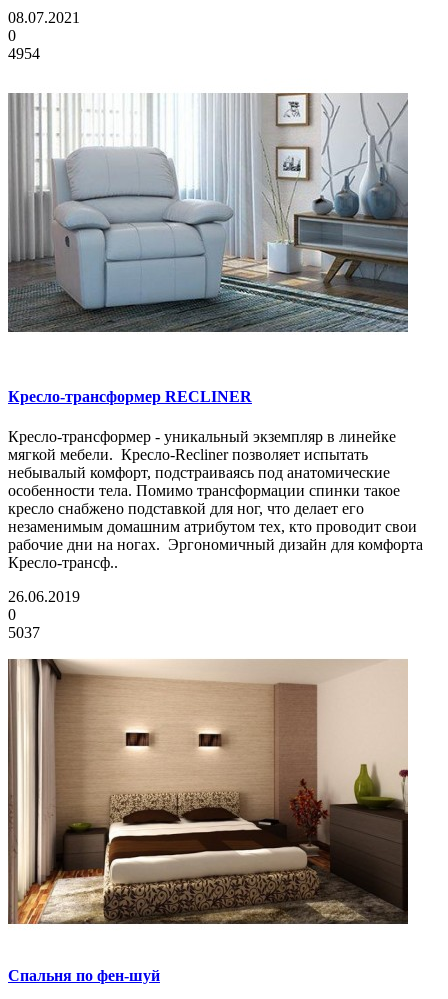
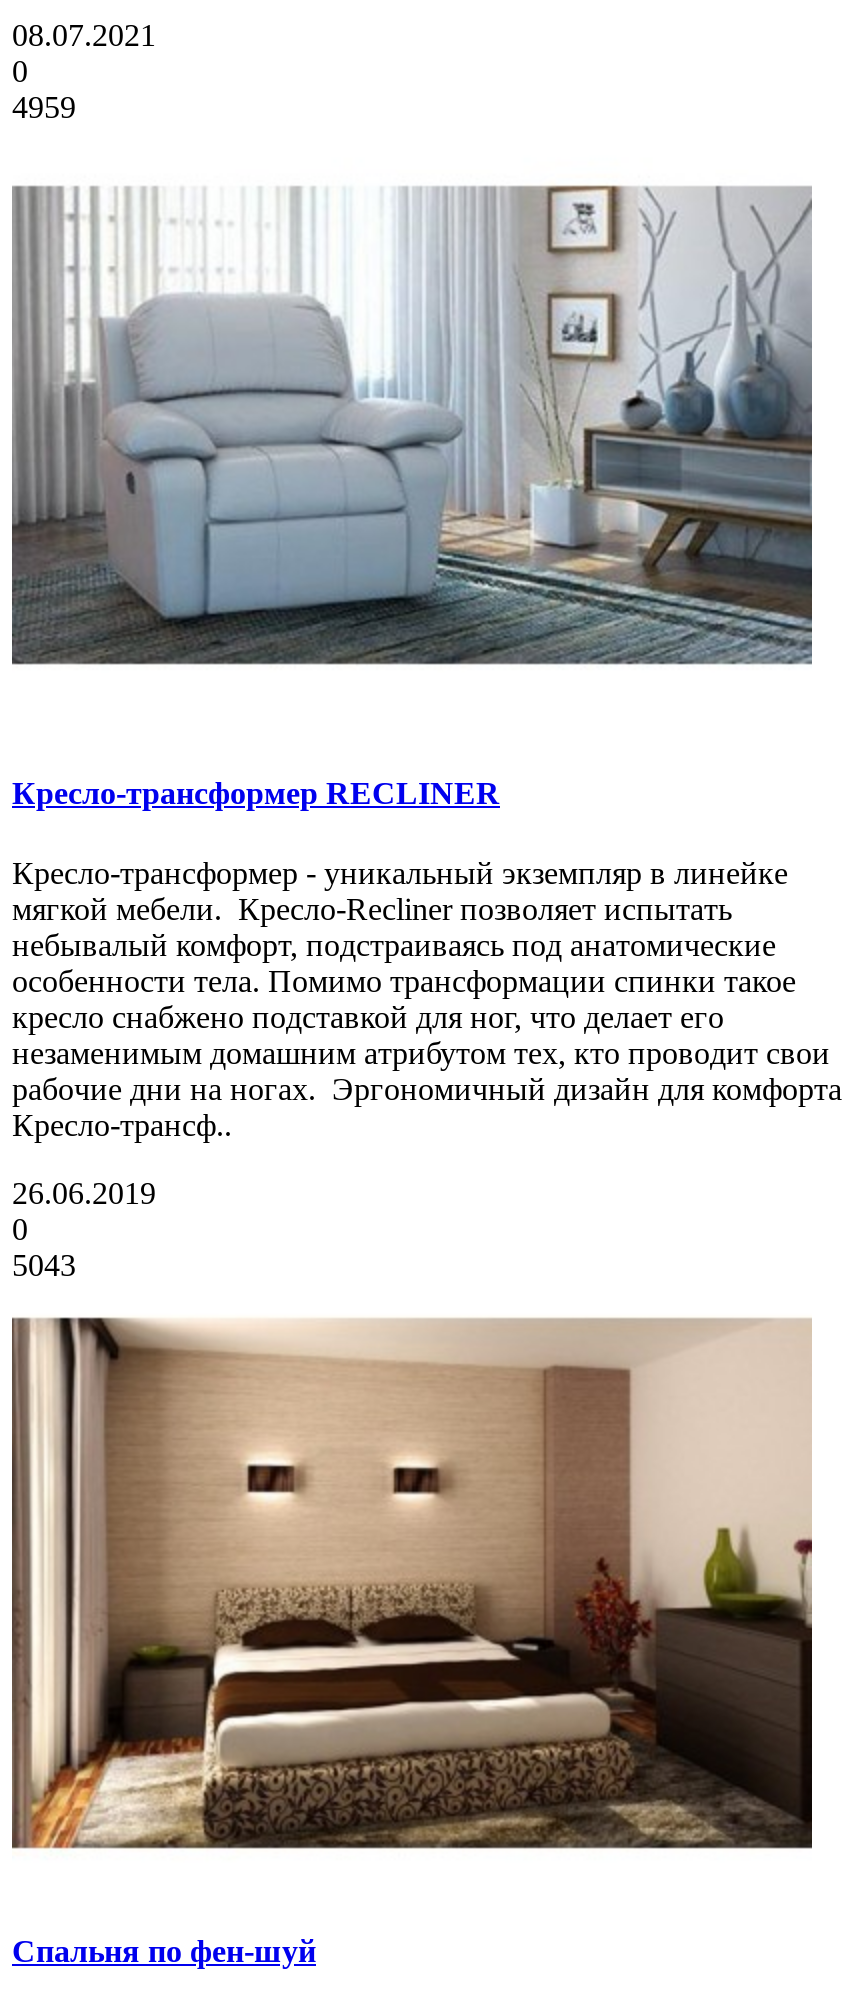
- 4954
+ 4959

- 5037
+ 5043
